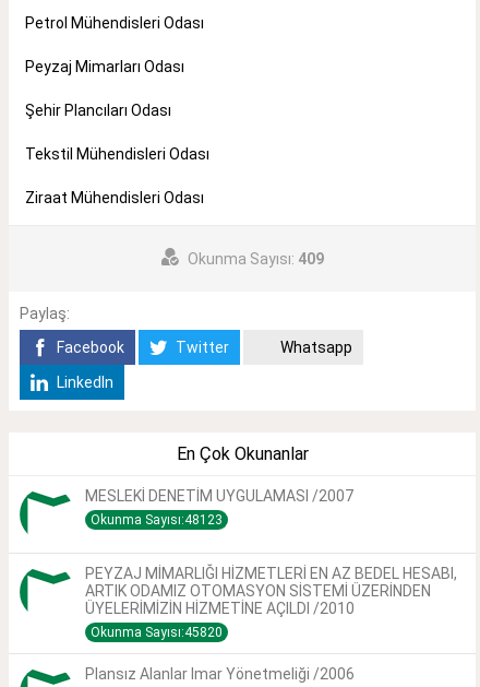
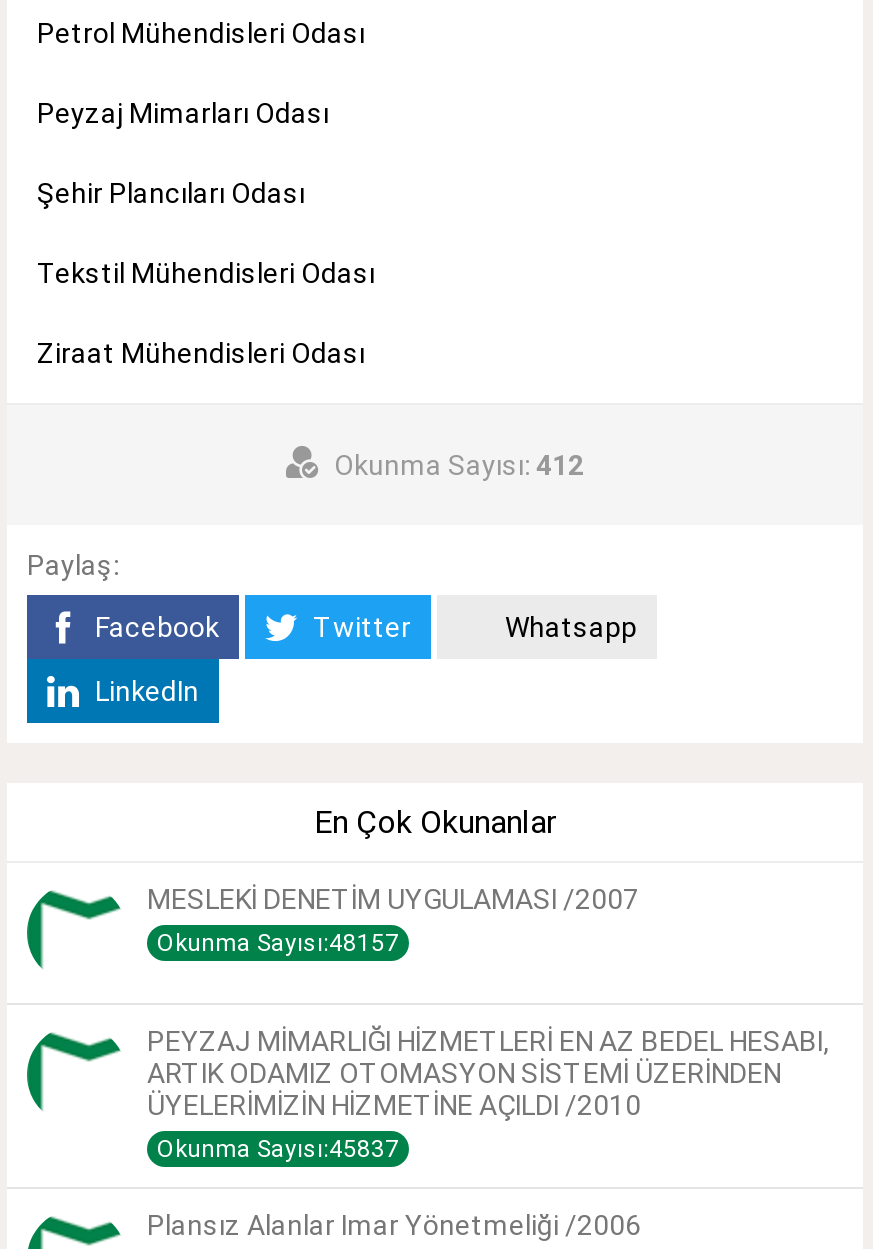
- Okunma Sayısı: 409
+ Okunma Sayısı: 412

- Okunma Sayısı:48123
+ Okunma Sayısı:48157

- Okunma Sayısı:45820
+ Okunma Sayısı:45837
